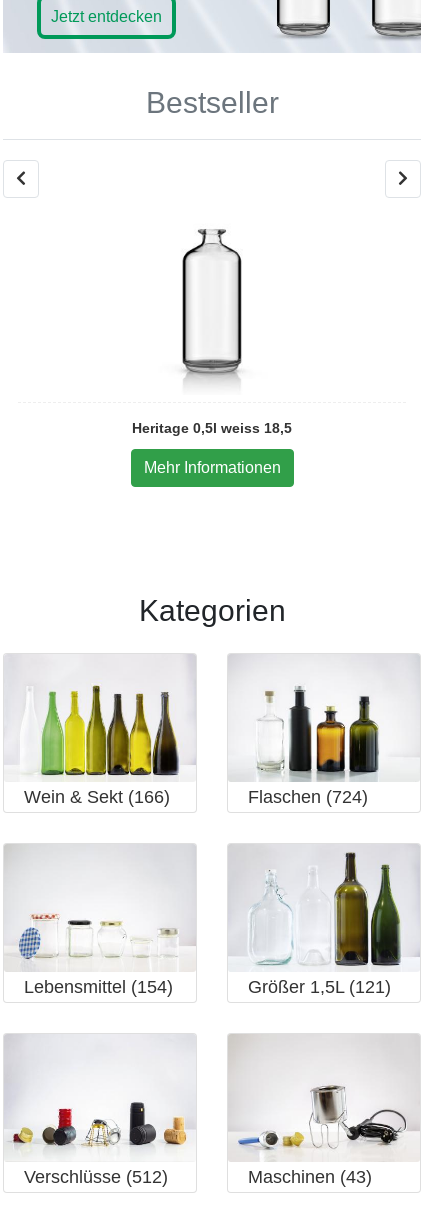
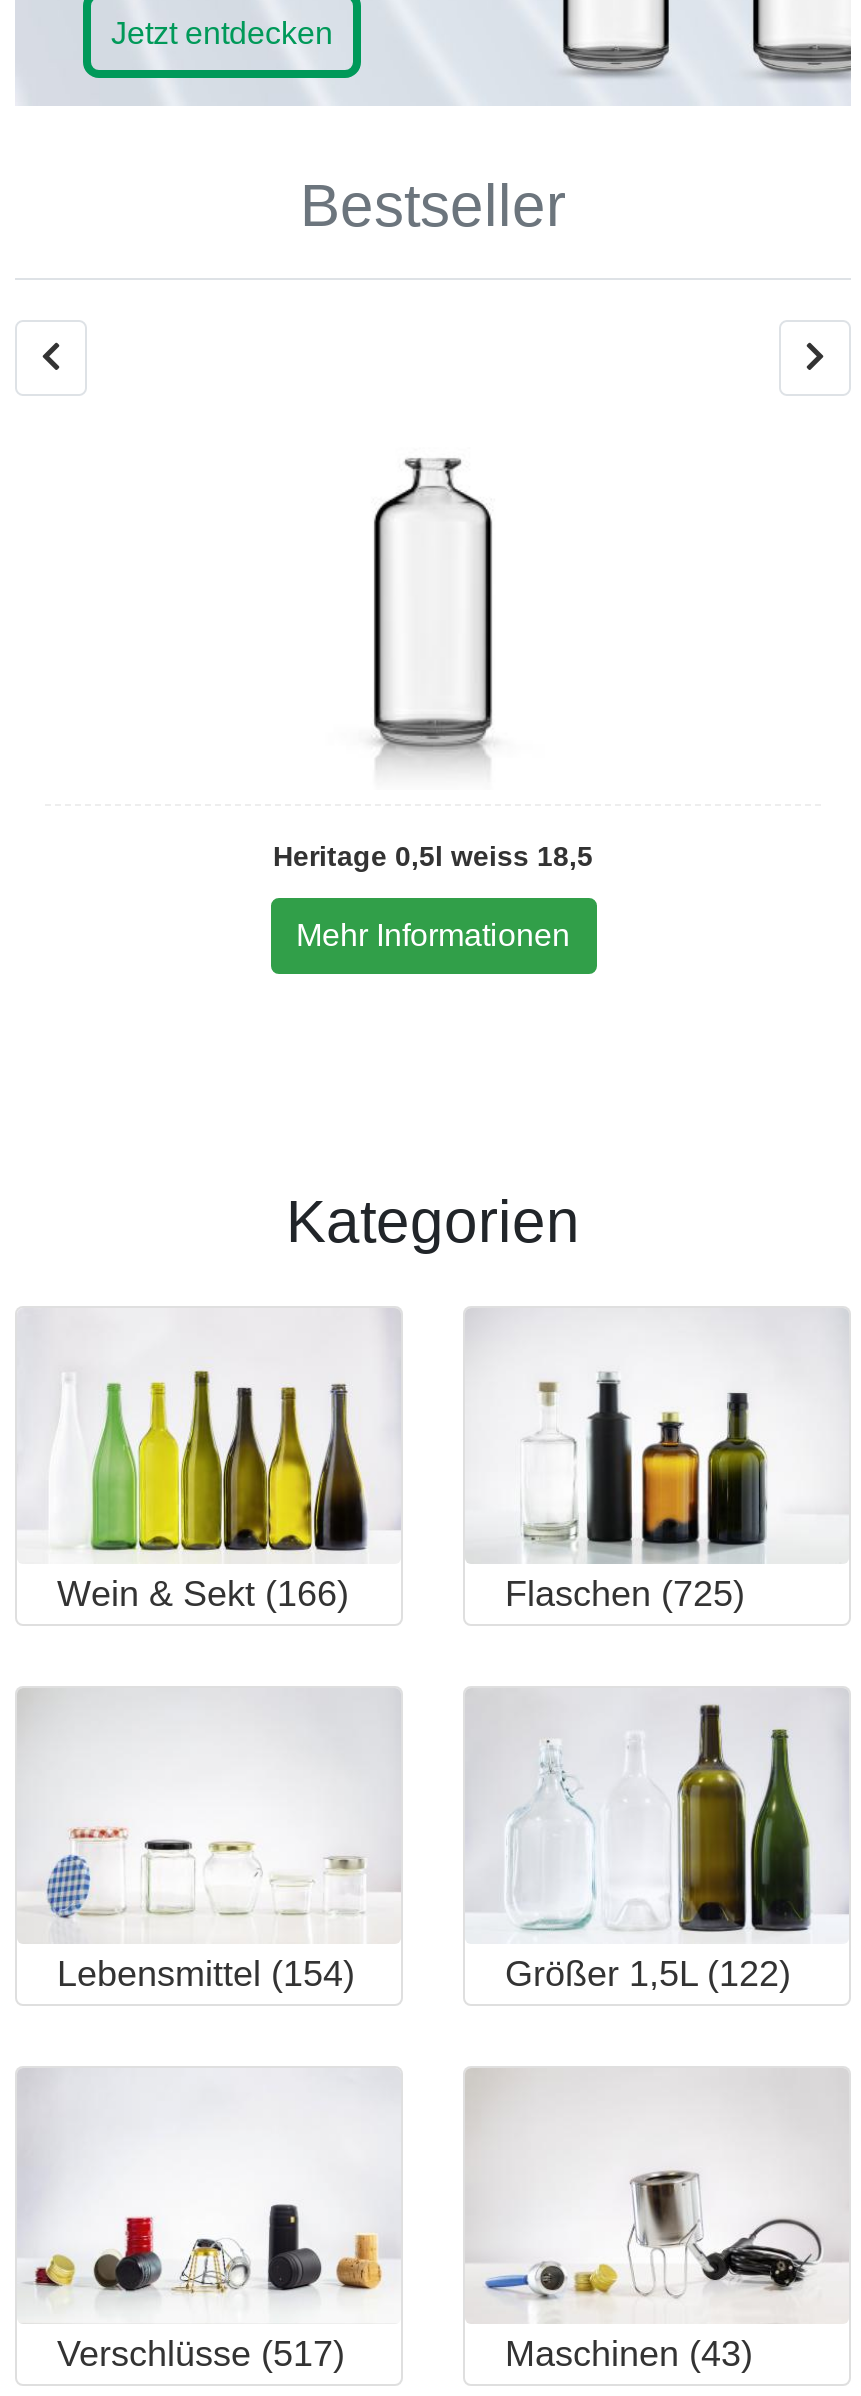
- Flaschen (724)
+ Flaschen (725)

- Größer 1,5L (121)
+ Größer 1,5L (122)

- Verschlüsse (512)
+ Verschlüsse (517)
